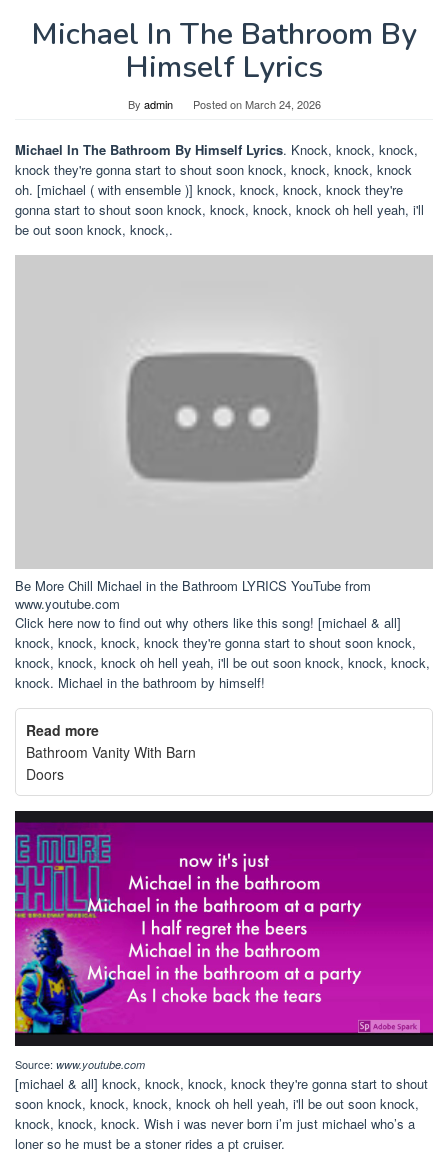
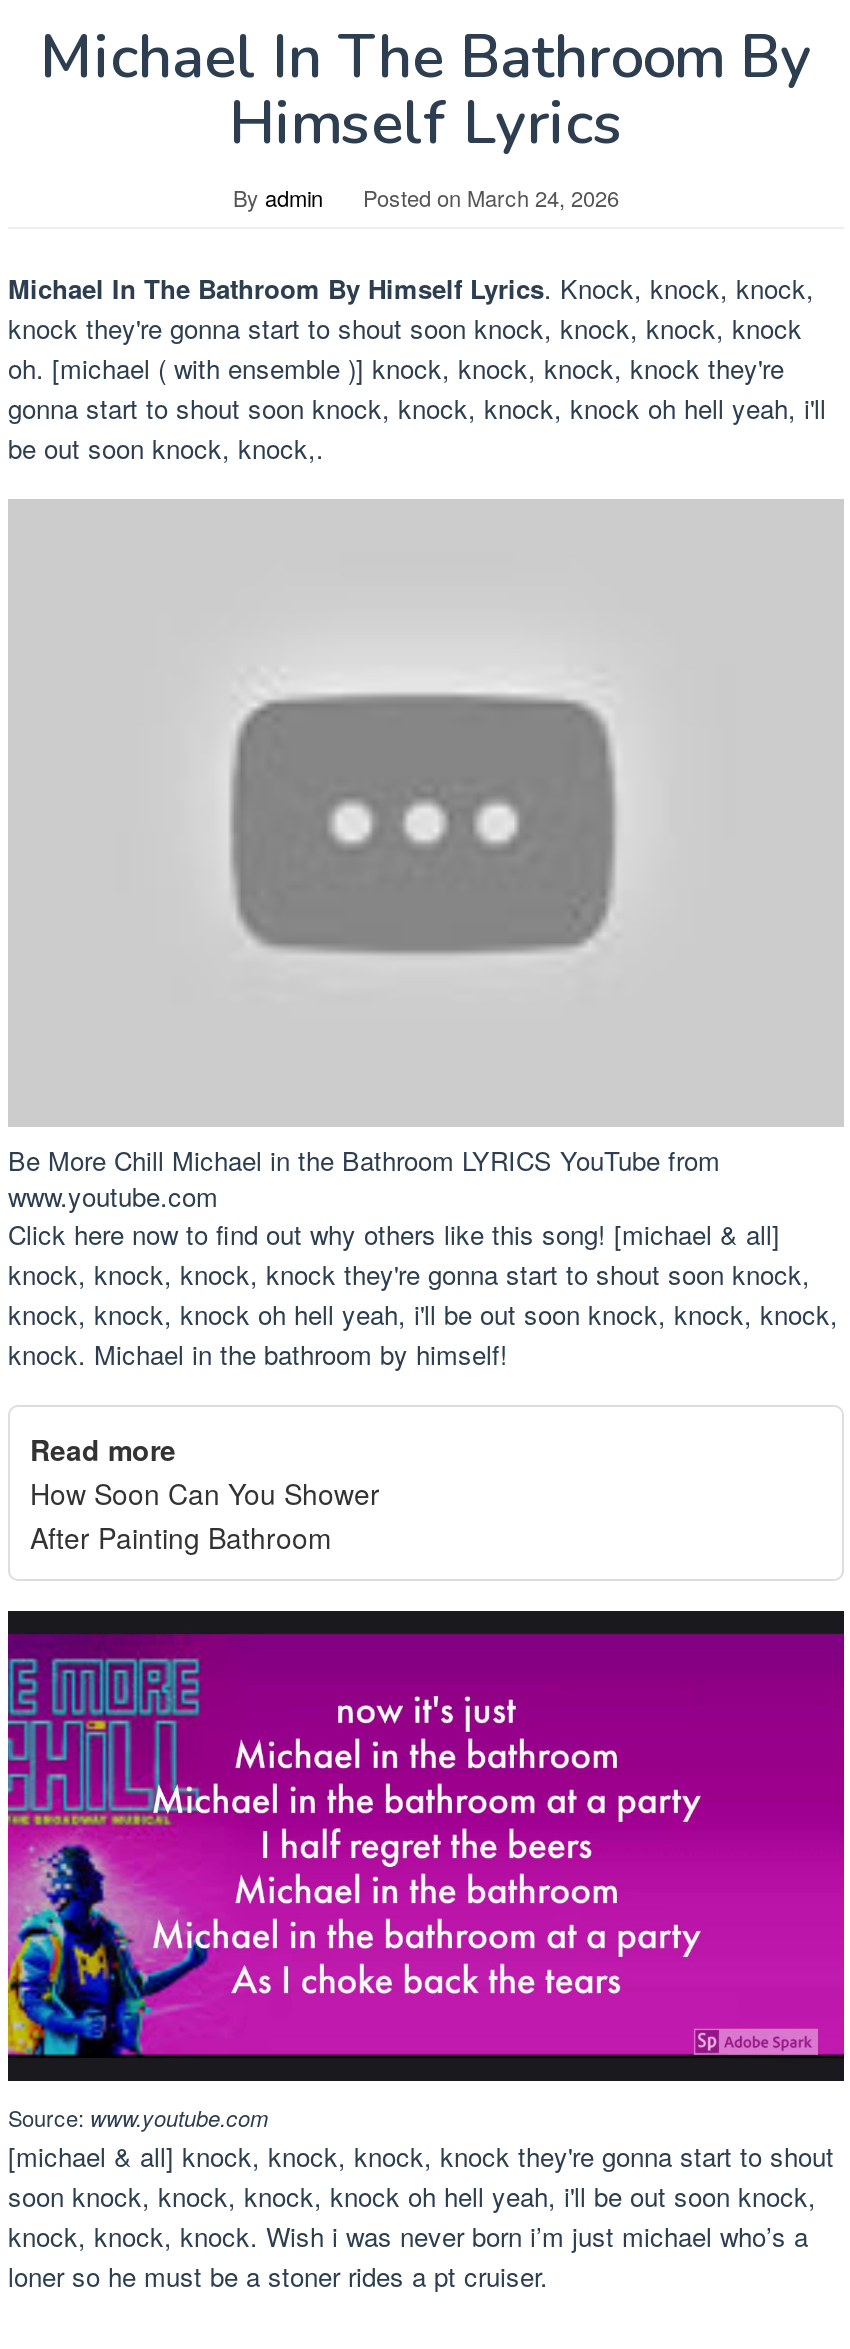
- Bathroom Vanity With Barn
- Doors
+ How Soon Can You Shower
+ After Painting Bathroom
